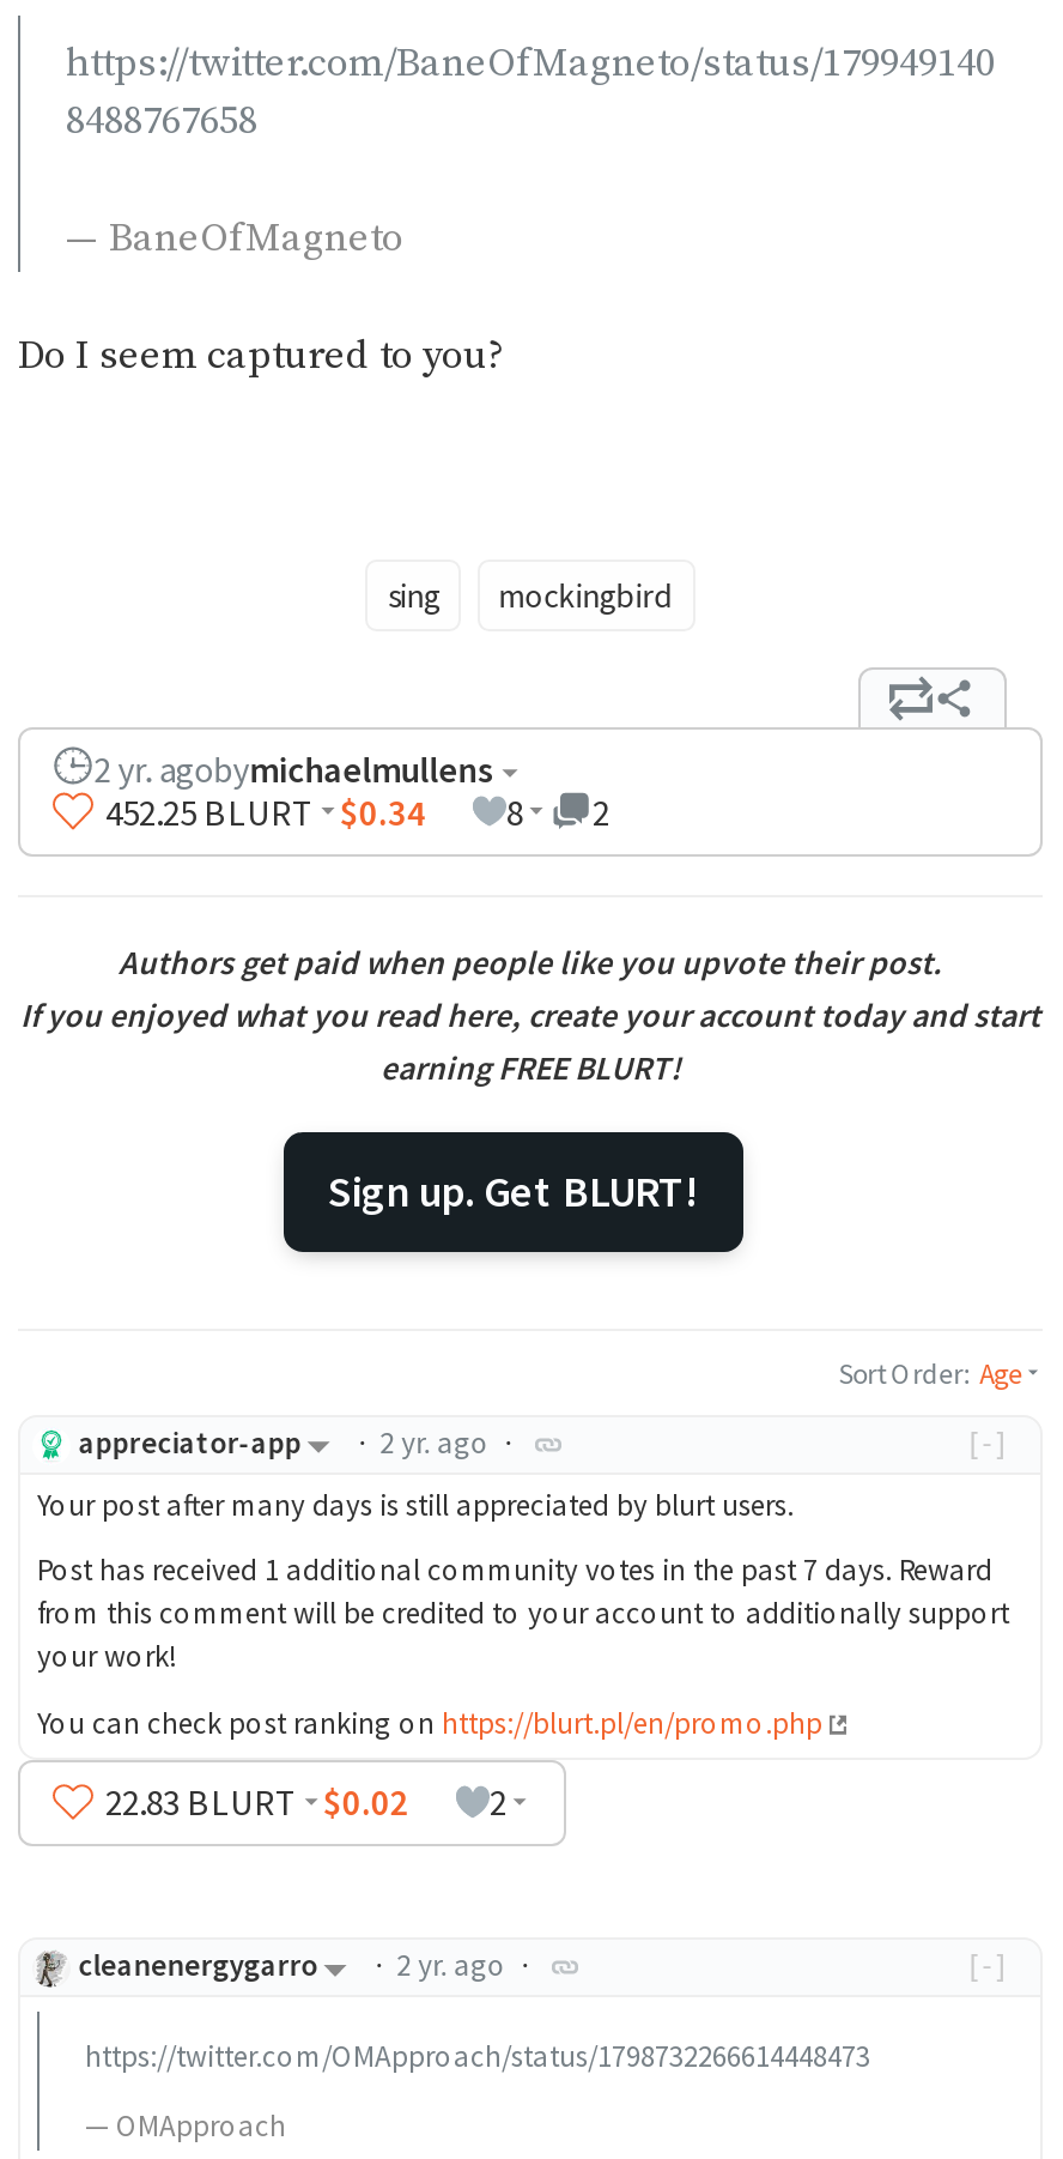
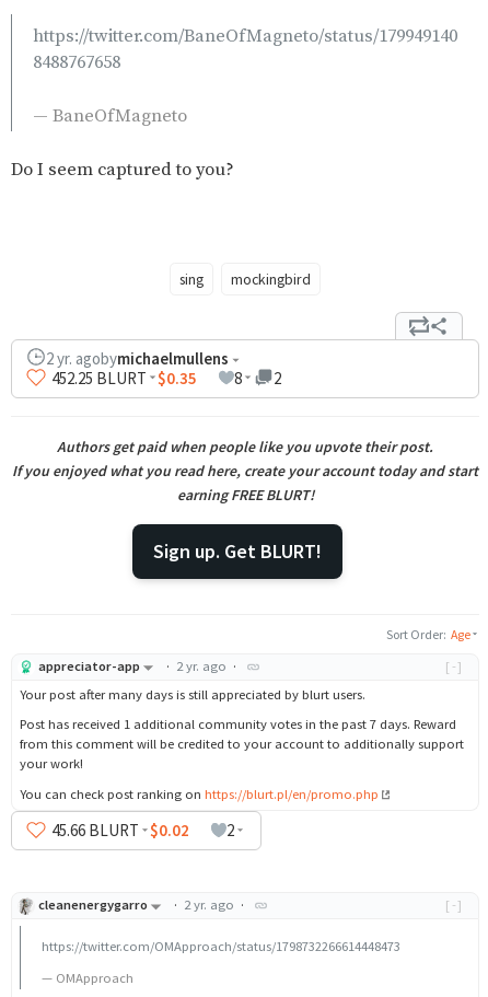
- 452.25 BLURT $0.34 8 2
+ 452.25 BLURT $0.35 8 2

- 22.83 BLURT $0.02 2
+ 45.66 BLURT $0.02 2
